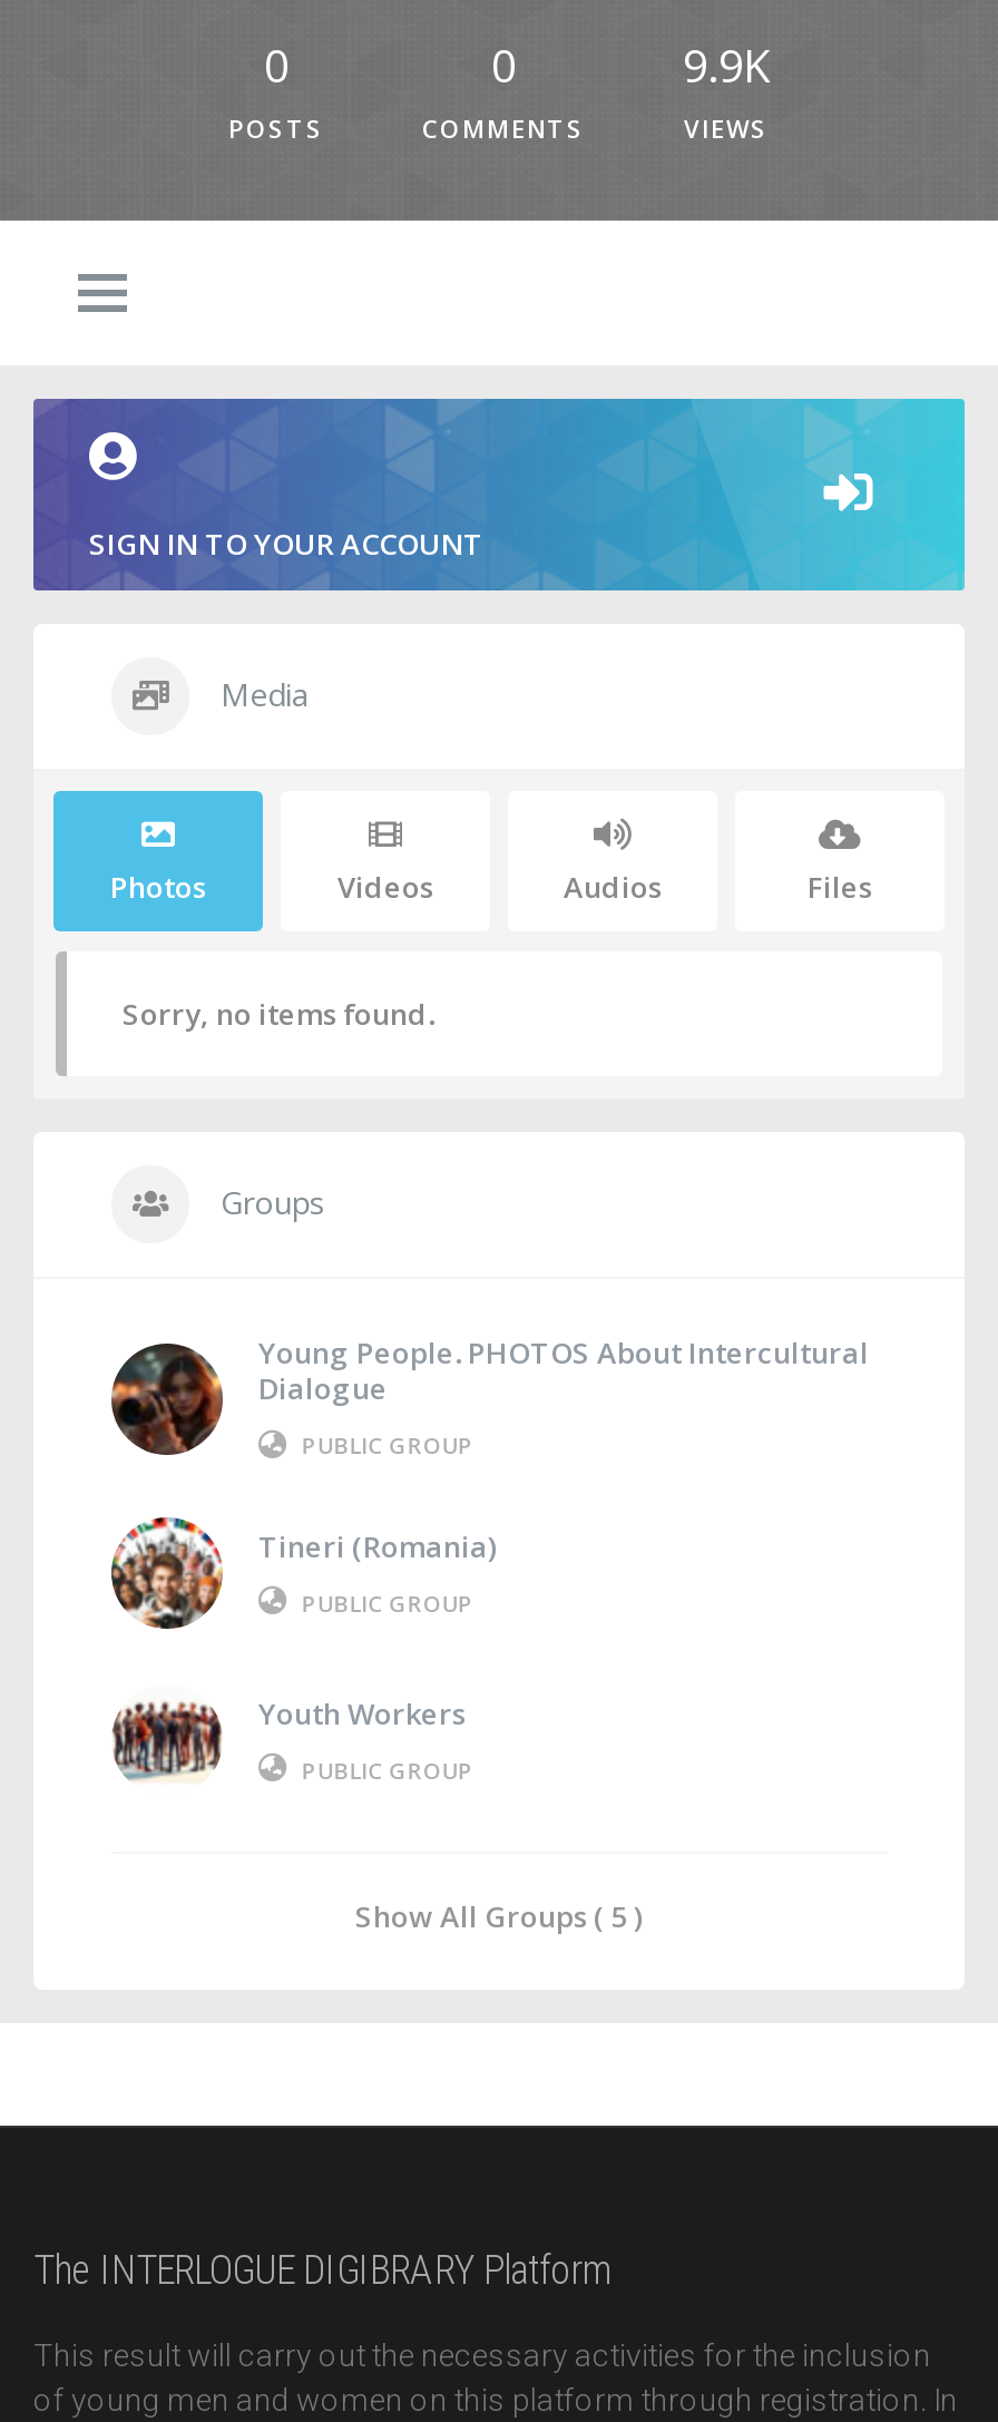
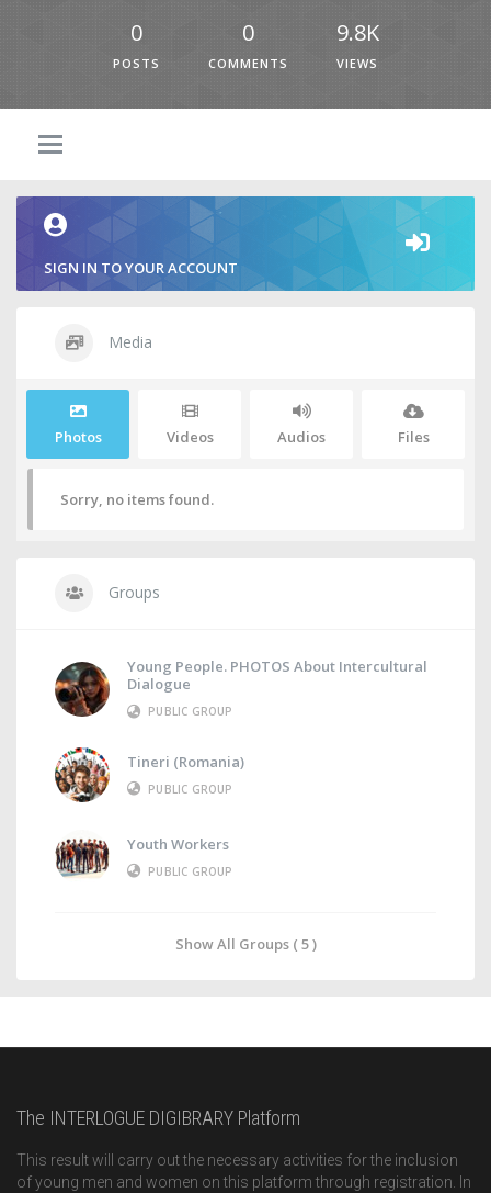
- 9.9K
+ 9.8K
